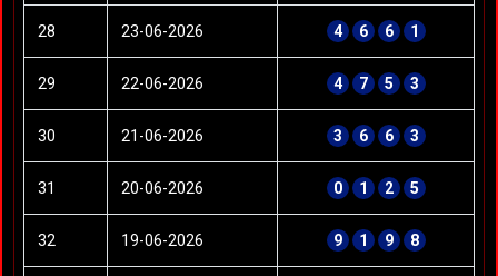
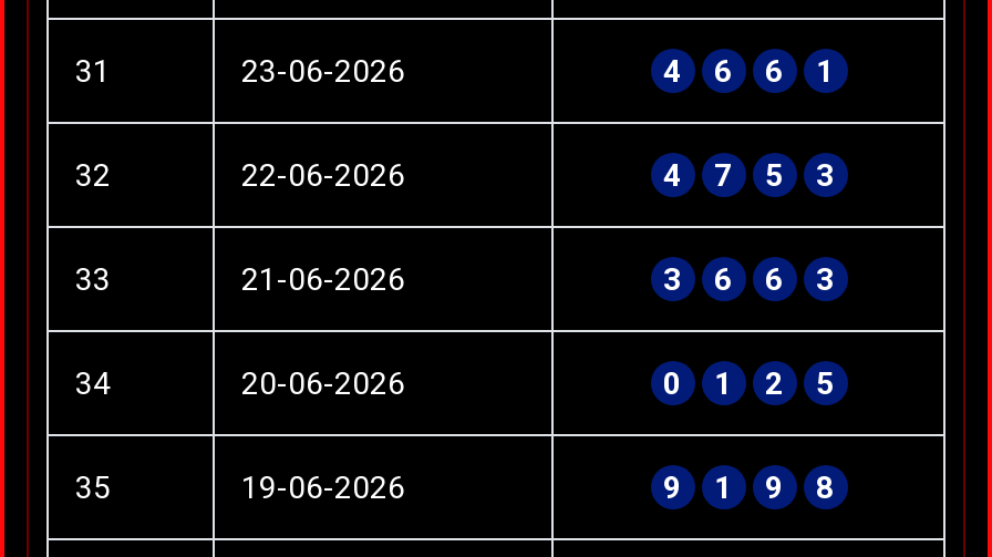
- 28
+ 31

- 29
+ 32

- 30
+ 33

- 31
+ 34

- 32
+ 35
